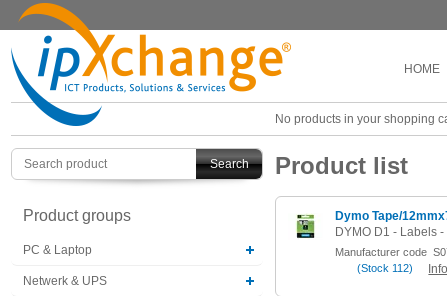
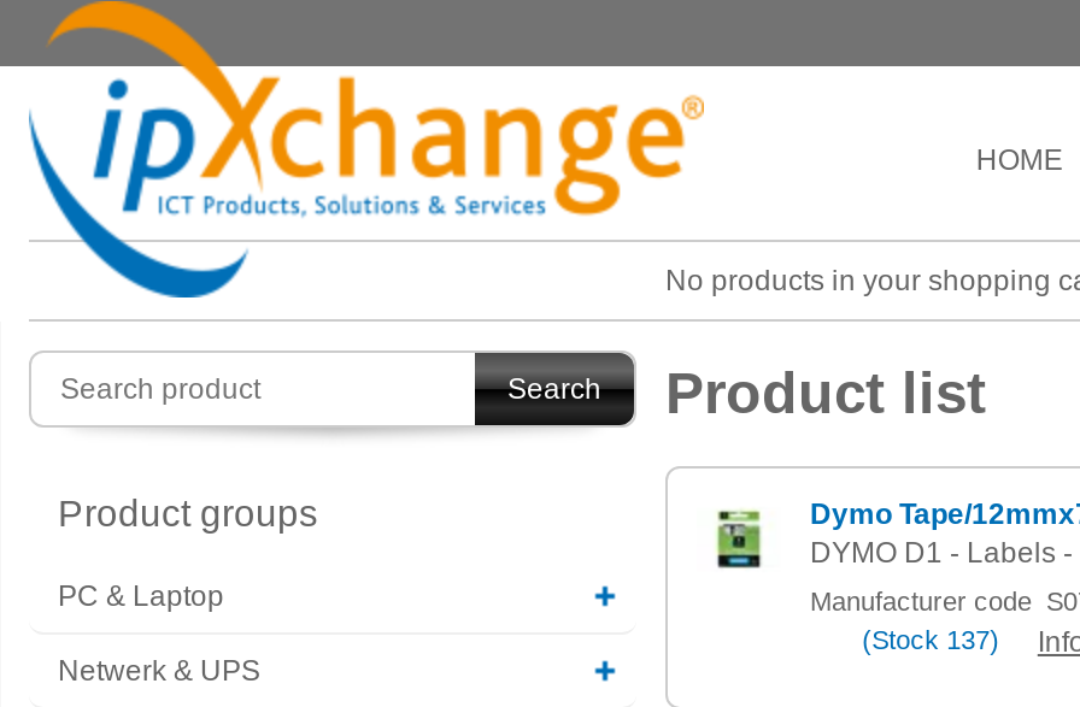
- (Stock 112)
+ (Stock 137)
